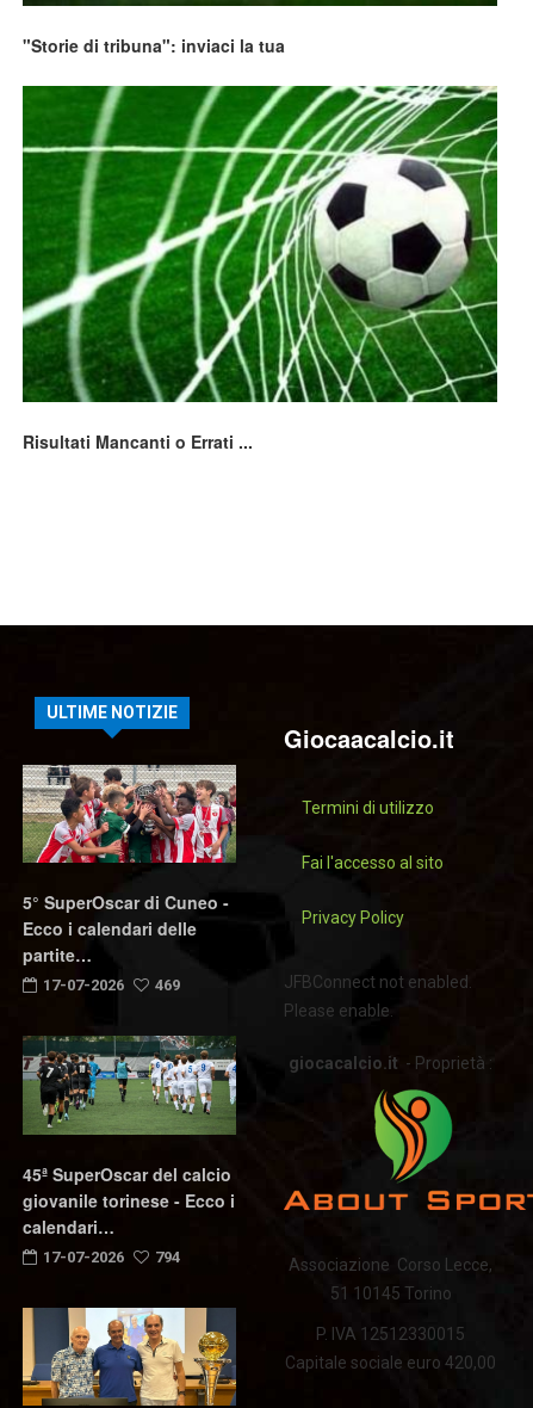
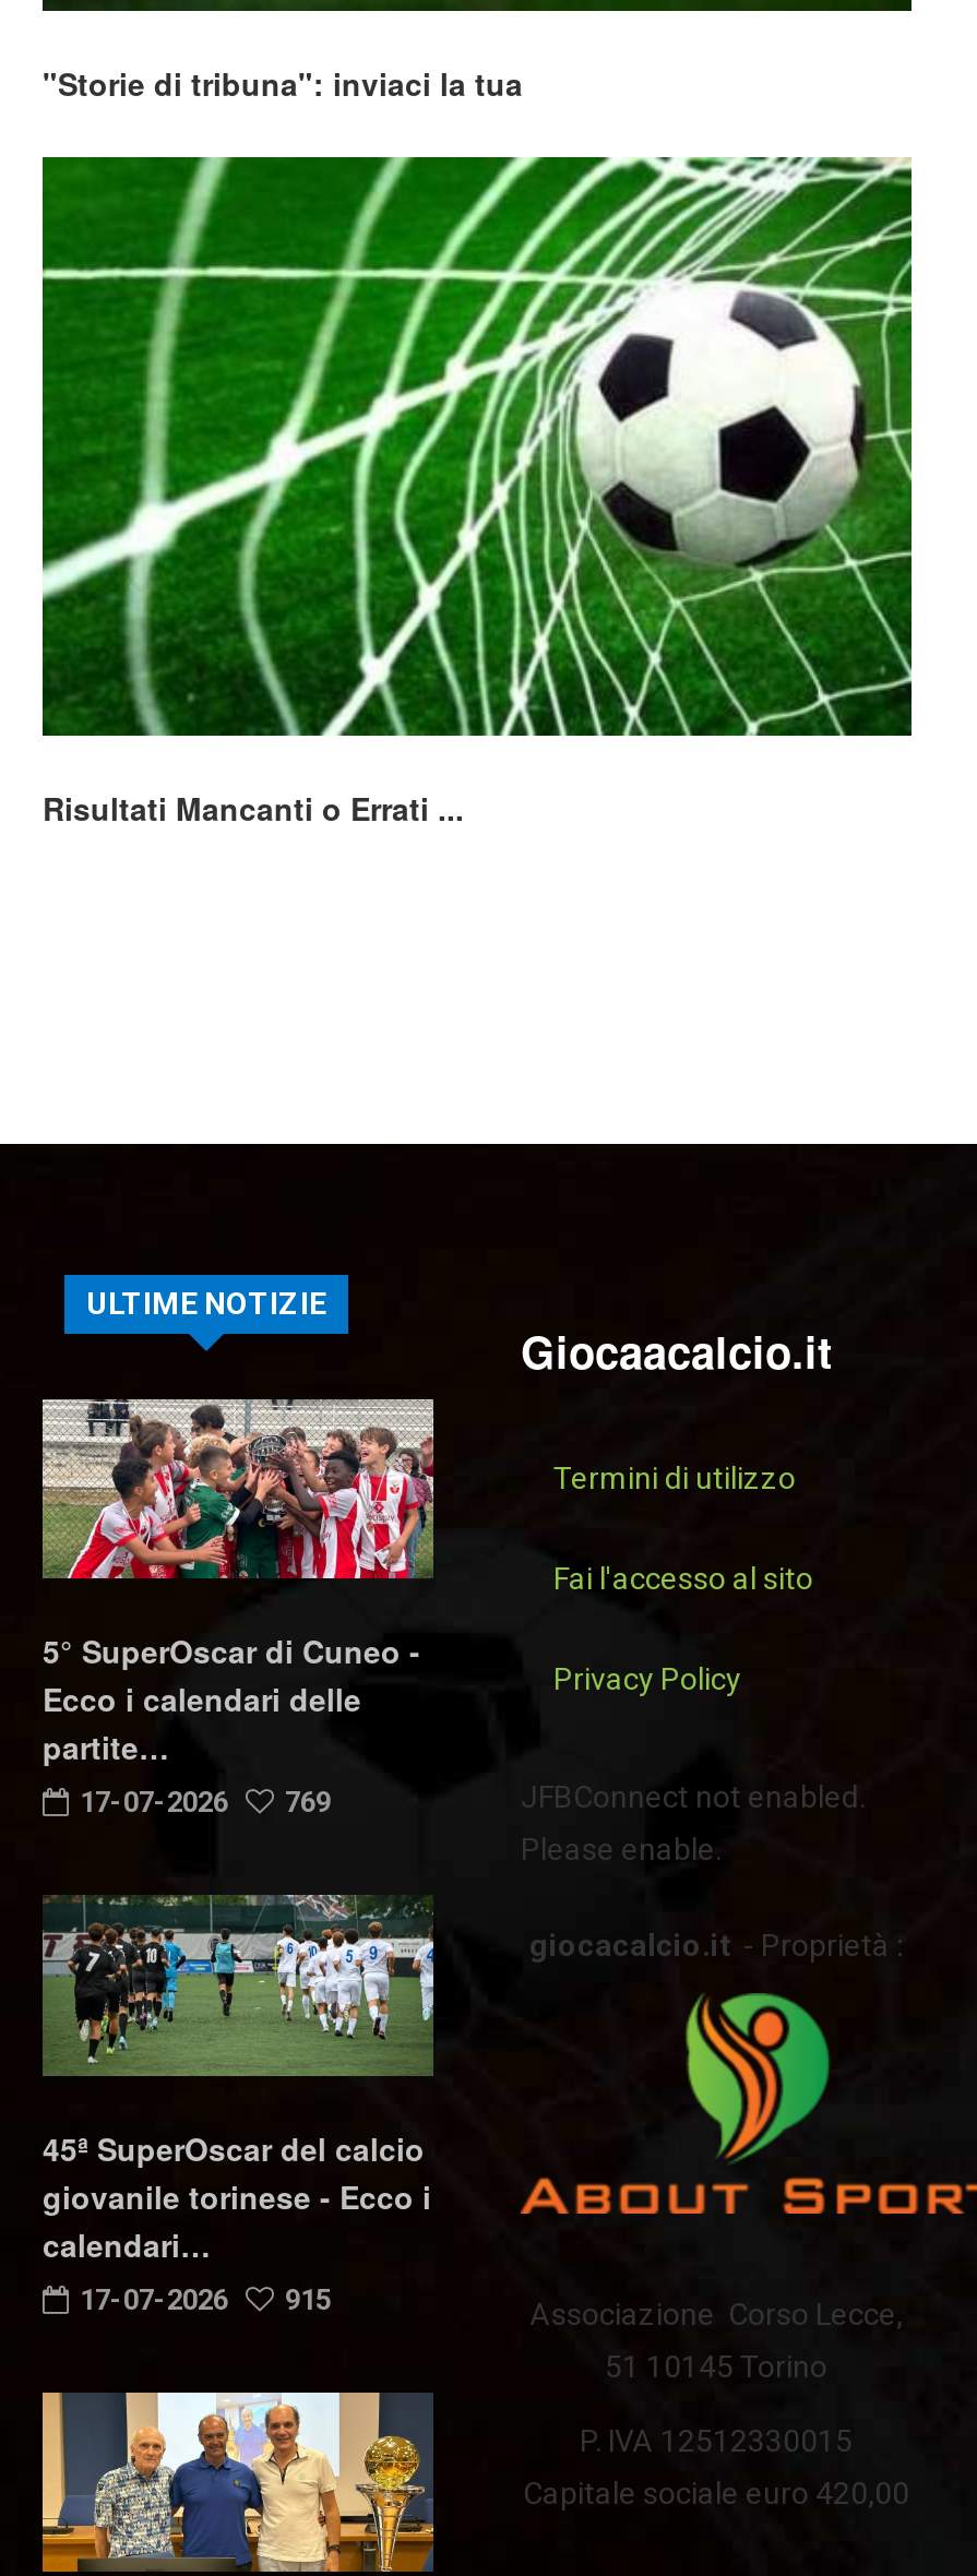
- 17-07-2026 469
+ 17-07-2026 769

- 17-07-2026 794
+ 17-07-2026 915
